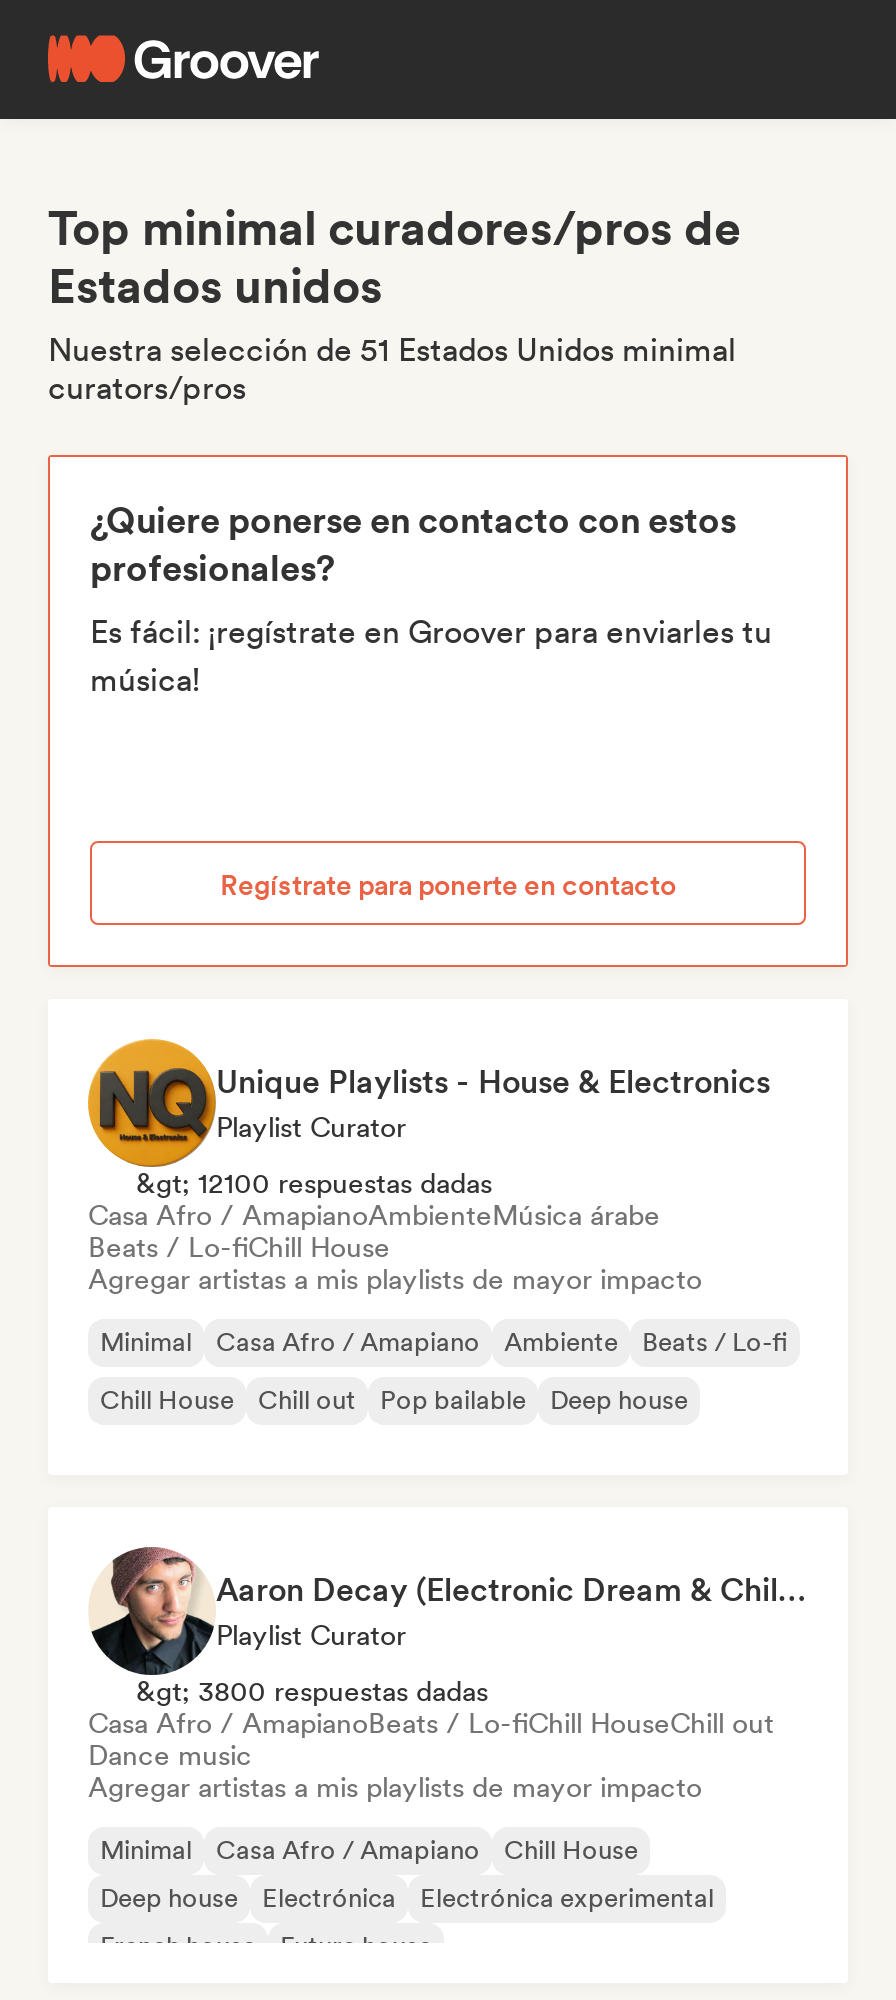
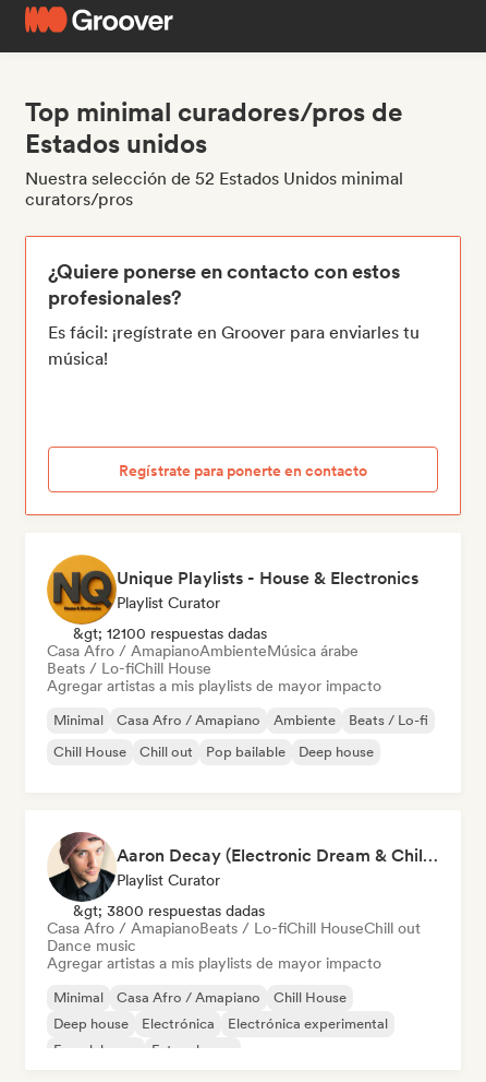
- Nuestra selección de 51 Estados Unidos minimal
+ Nuestra selección de 52 Estados Unidos minimal
